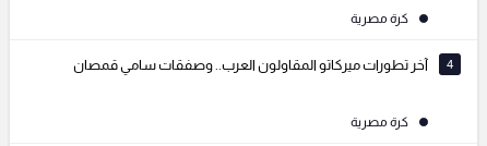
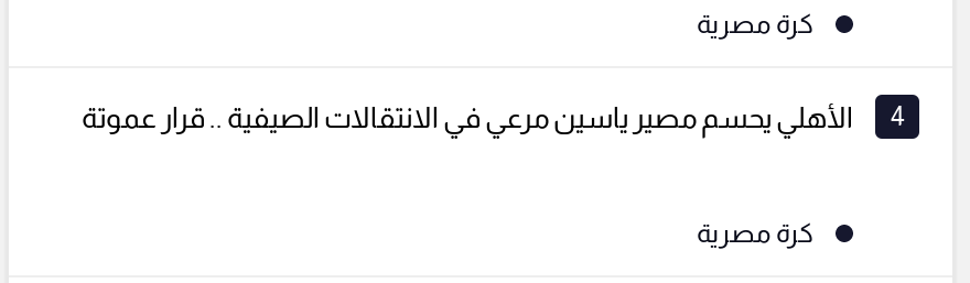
- آخر تطورات ميركاتو المقاولون العرب.. وصفقات سامي قمصان
+ الأهلي يحسم مصير ياسين مرعي في الانتقالات الصيفية .. قرار عموتة
